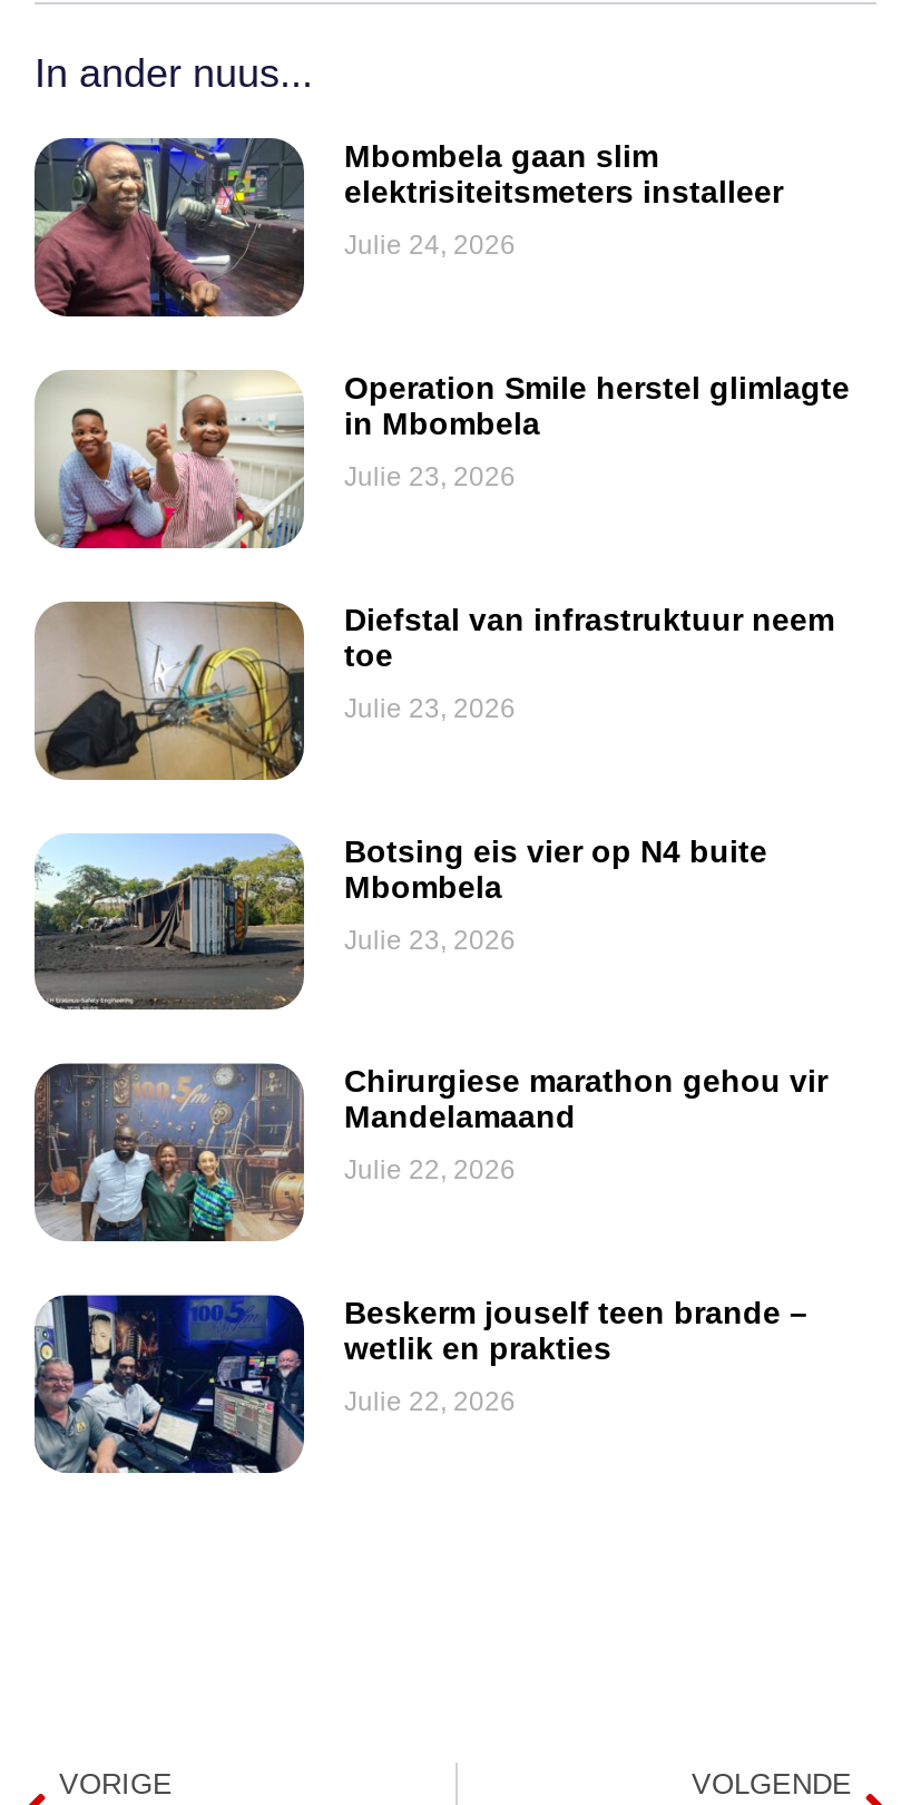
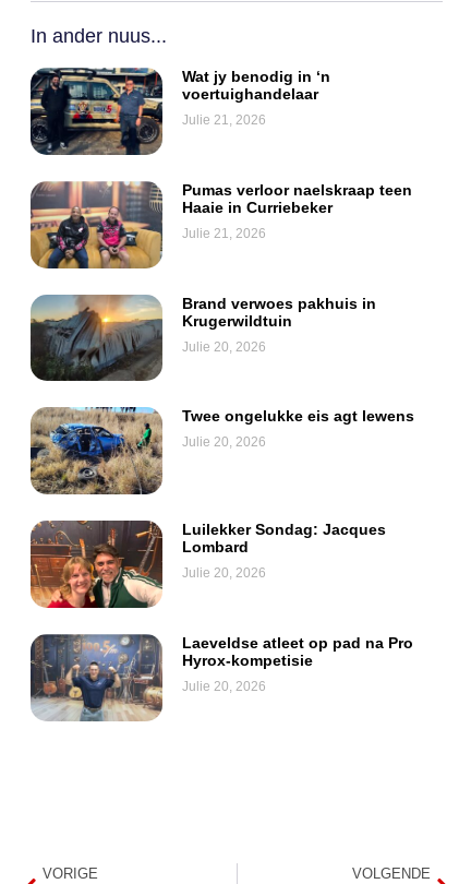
- [image]
- Mbombela gaan slim
- elektrisiteitsmeters installeer
+ [image]
+ Wat jy benodig in ‘n
+ voertuighandelaar

- Julie 24, 2026
+ Julie 21, 2026

- [image]
- Operation Smile herstel glimlagte
- in Mbombela
+ [image]
+ Pumas verloor naelskraap teen
+ Haaie in Curriebeker

- Julie 23, 2026
+ Julie 21, 2026

- [image]
- Diefstal van infrastruktuur neem
- toe
+ [image]
+ Brand verwoes pakhuis in
+ Krugerwildtuin

- Julie 23, 2026
+ Julie 20, 2026

- [image]
- Botsing eis vier op N4 buite
- Mbombela
+ [image]
+ Twee ongelukke eis agt lewens

- Julie 23, 2026
+ Julie 20, 2026

- [image]
- Chirurgiese marathon gehou vir
- Mandelamaand
+ [image]
+ Luilekker Sondag: Jacques
+ Lombard

- Julie 22, 2026
+ Julie 20, 2026

- [image]
- Beskerm jouself teen brande –
- wetlik en prakties
+ [image]
+ Laeveldse atleet op pad na Pro
+ Hyrox-kompetisie

- Julie 22, 2026
+ Julie 20, 2026
